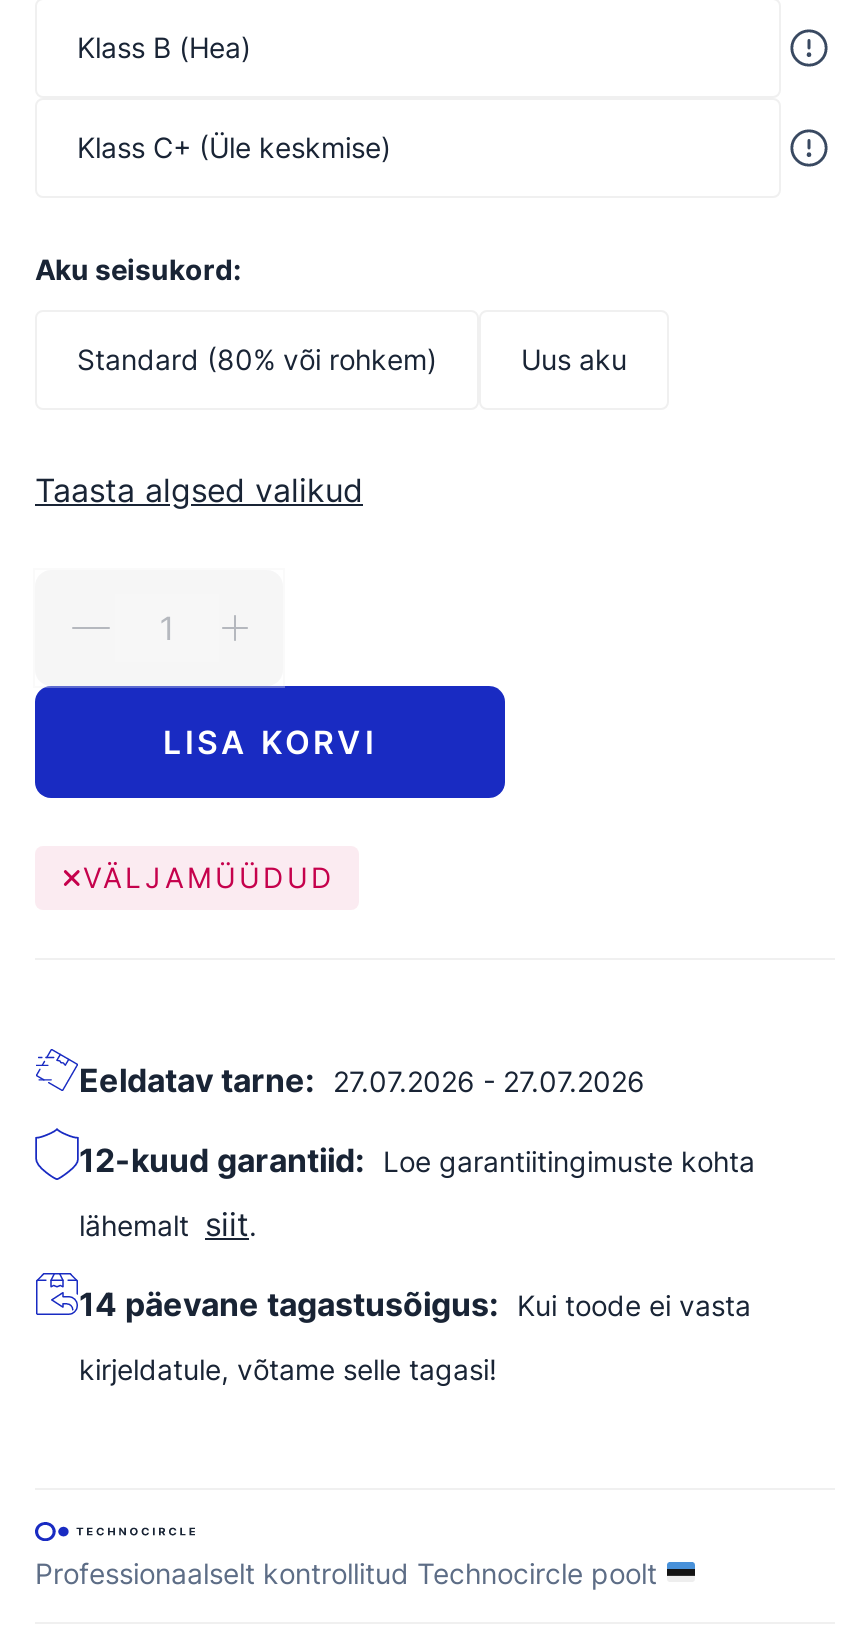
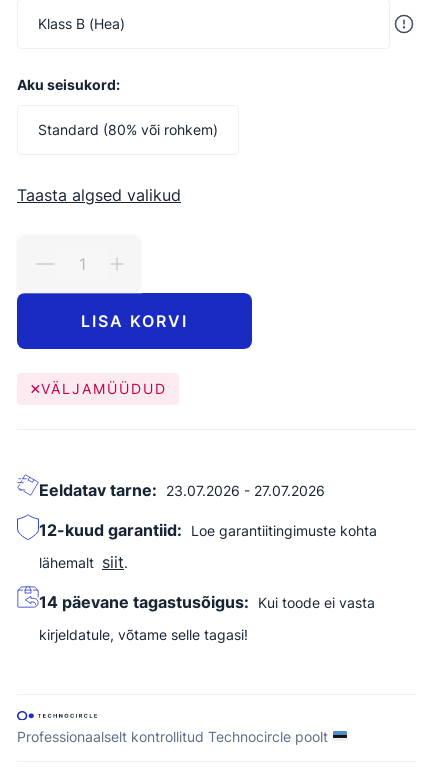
- Klass C+ (Üle keskmise)

- Uus aku

- Eeldatav tarne: 27.07.2026 - 27.07.2026
+ Eeldatav tarne: 23.07.2026 - 27.07.2026
